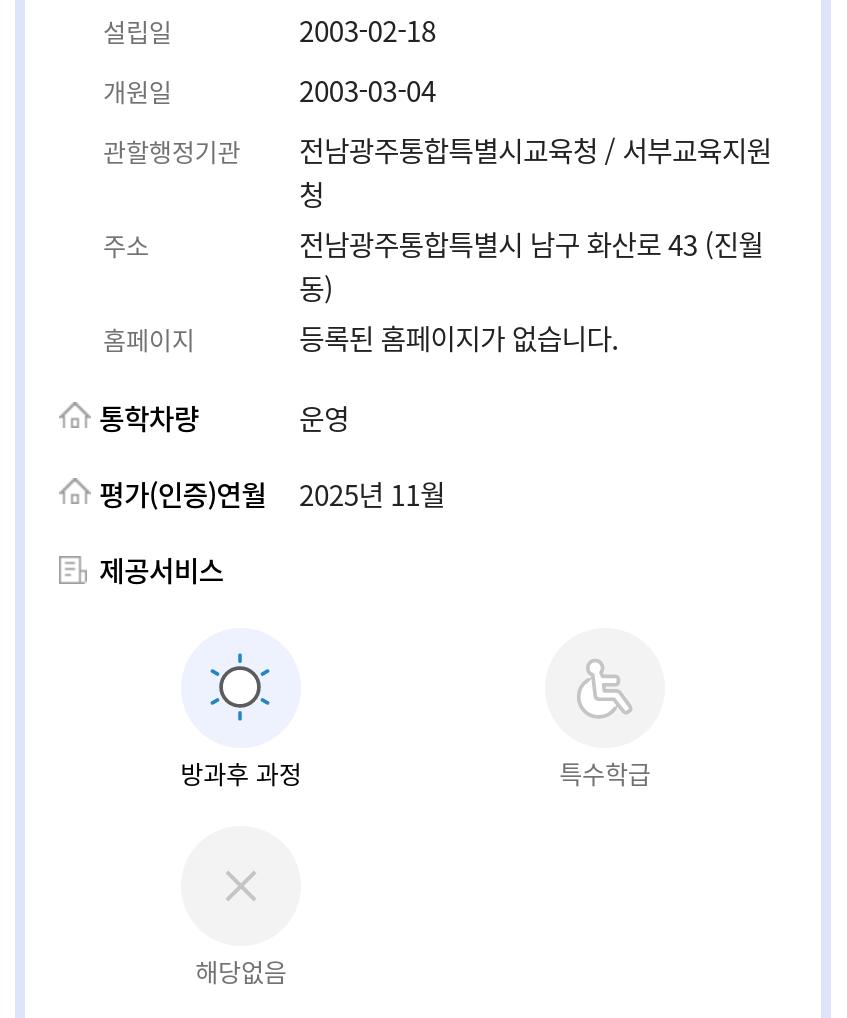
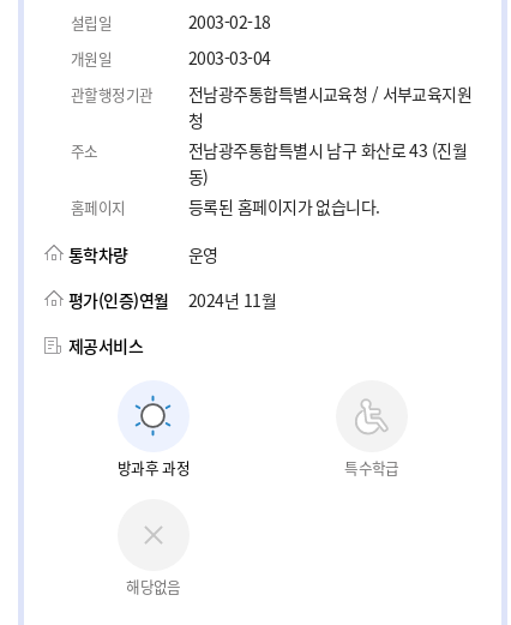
- 평가(인증)연월 2025년 11월
+ 평가(인증)연월 2024년 11월
